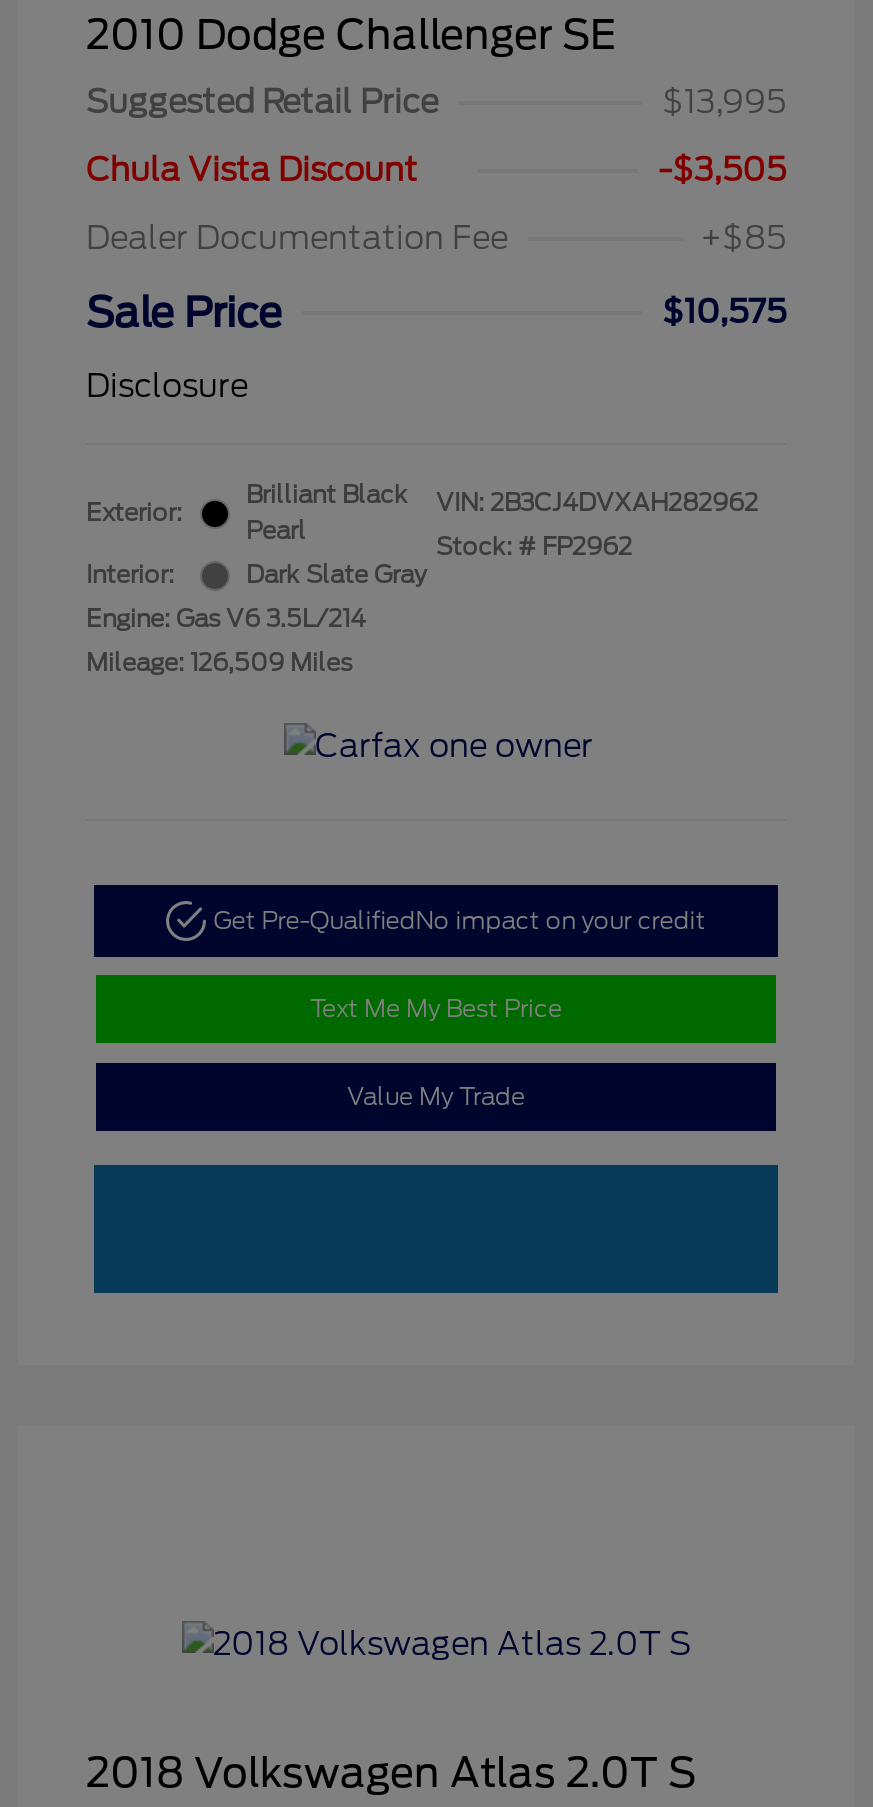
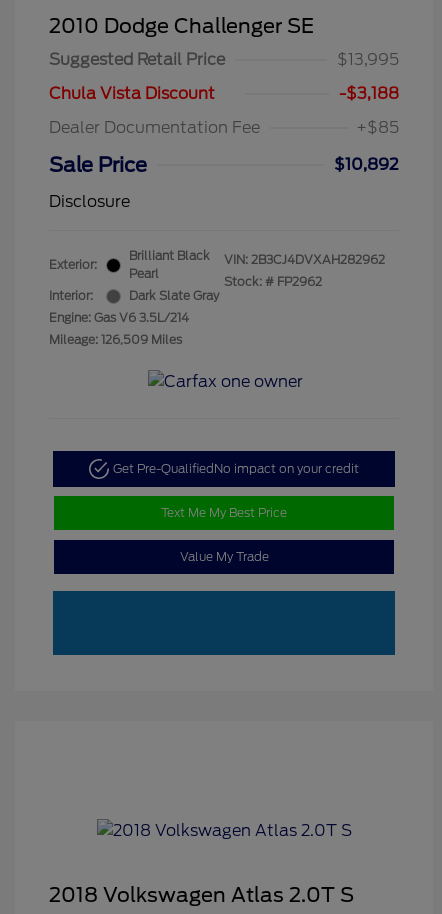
- -$3,505
+ -$3,188

- $10,575
+ $10,892
